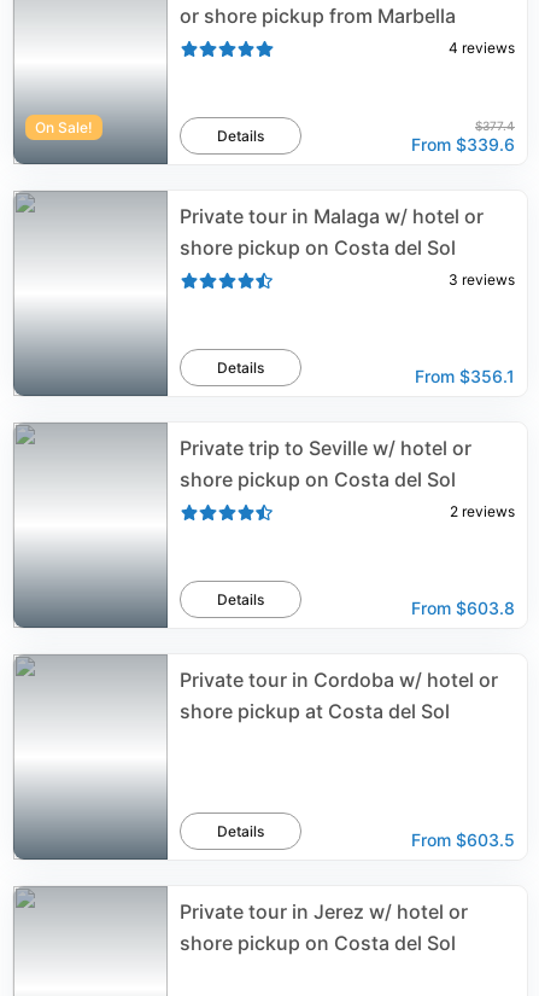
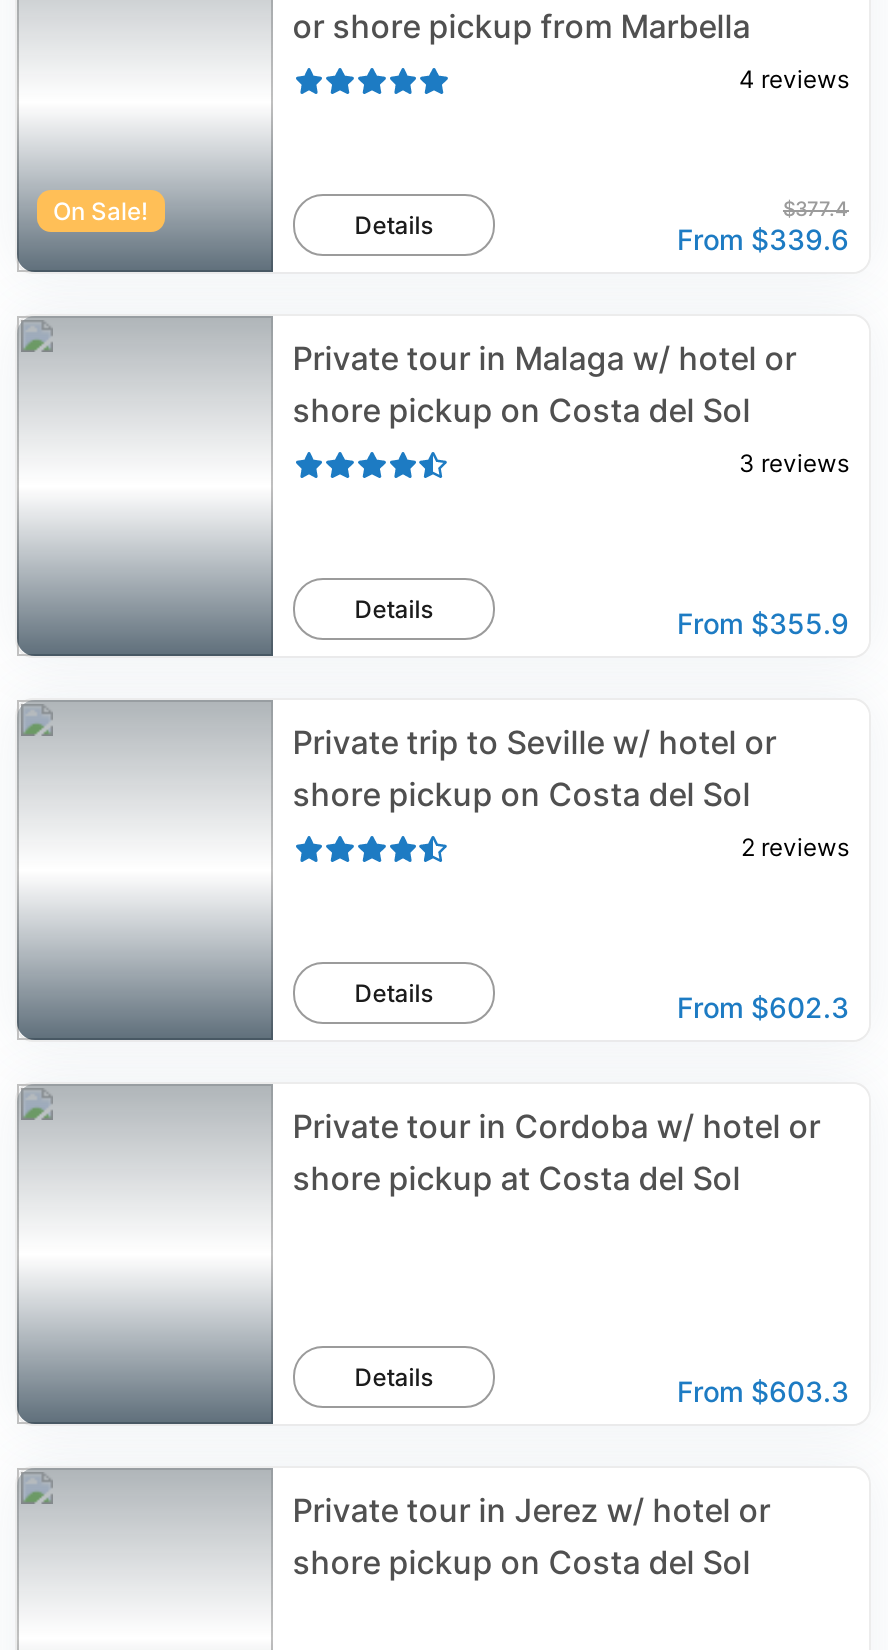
- From $356.1
+ From $355.9

- From $603.8
+ From $602.3

- From $603.5
+ From $603.3
